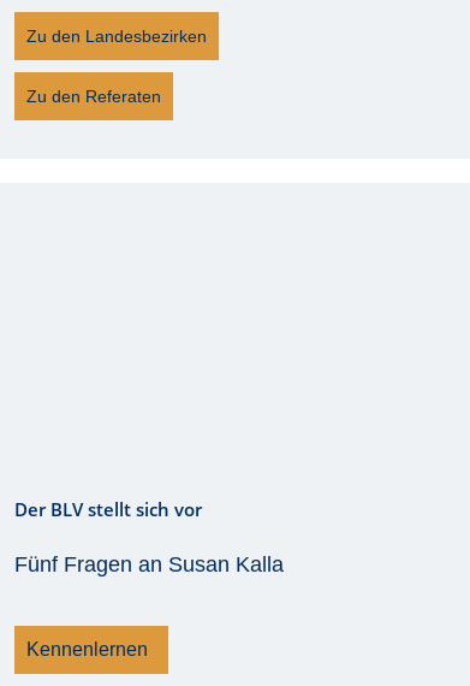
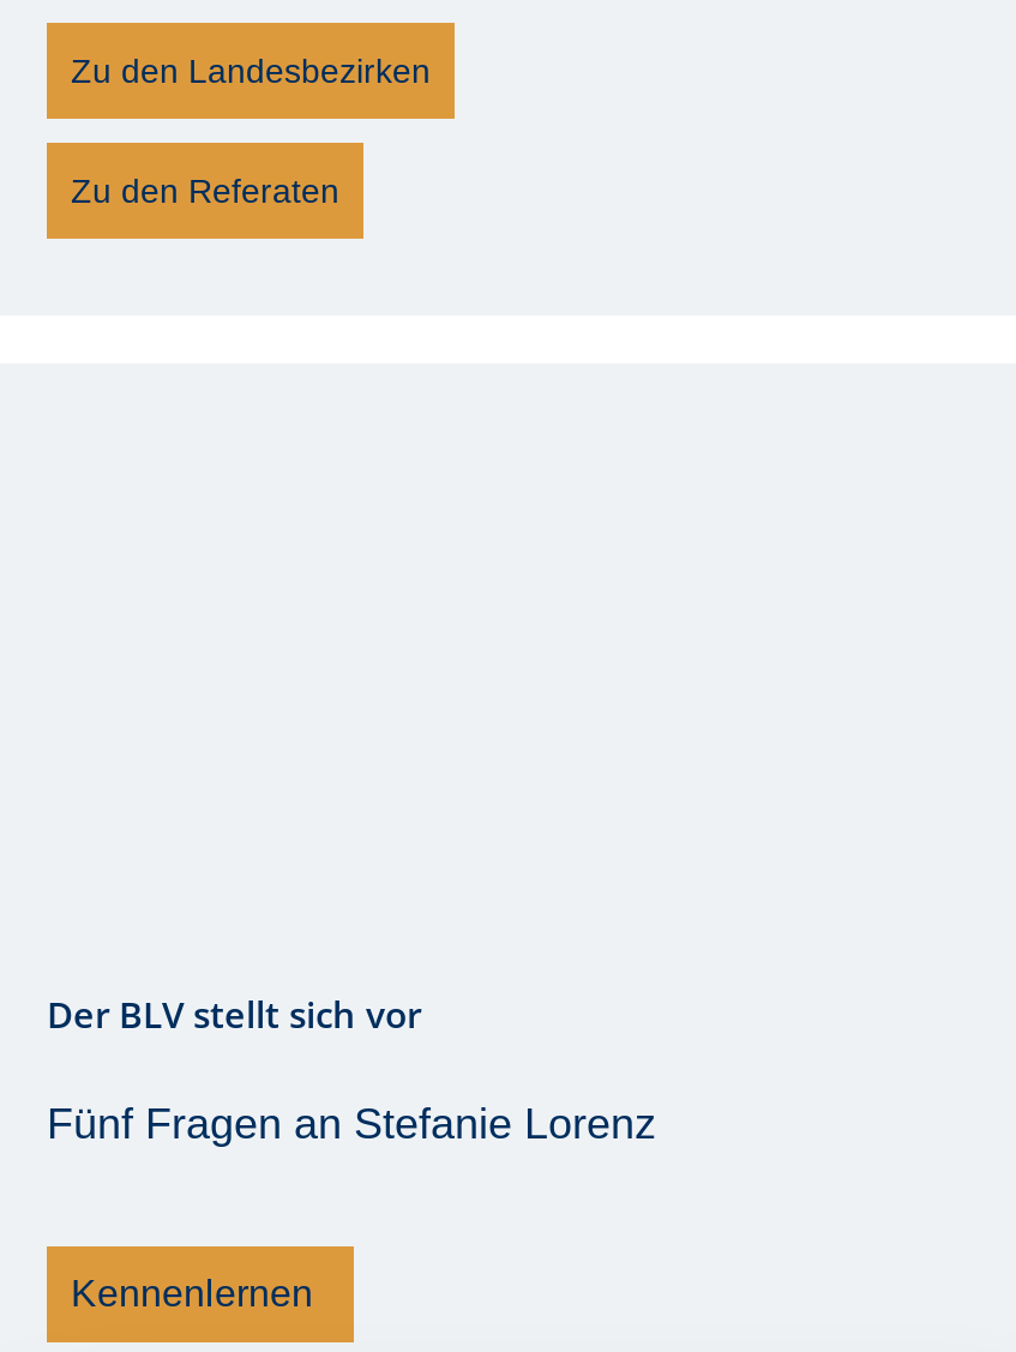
- Fünf Fragen an Susan Kalla
+ Fünf Fragen an Stefanie Lorenz
